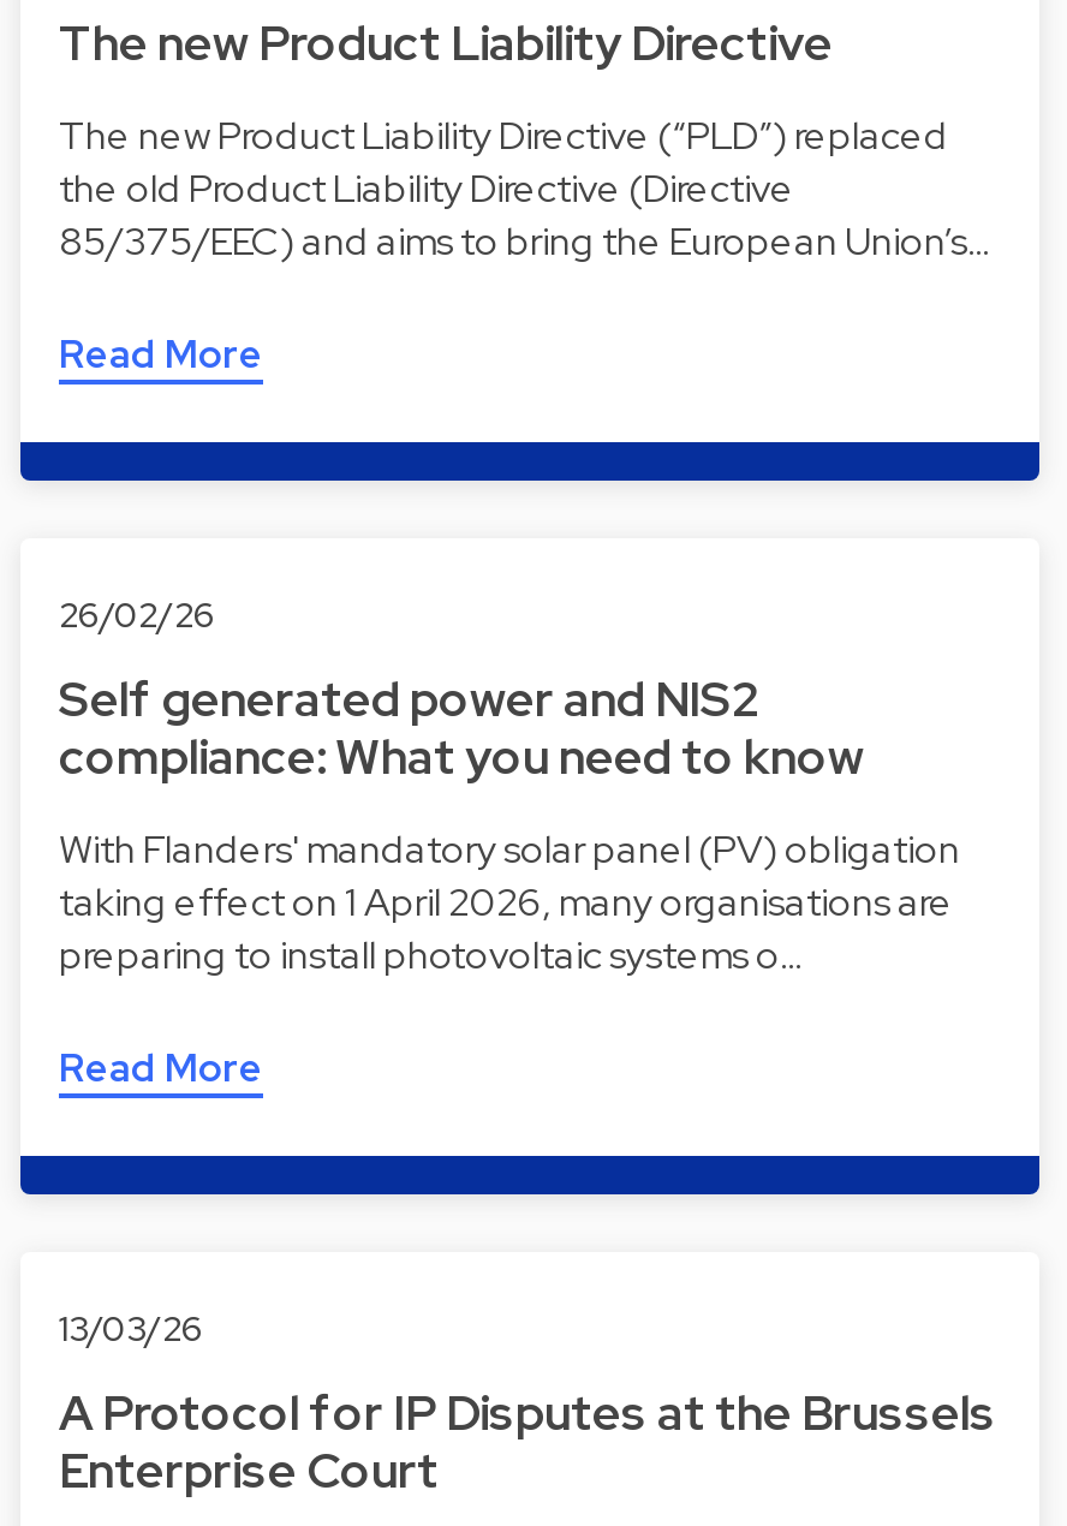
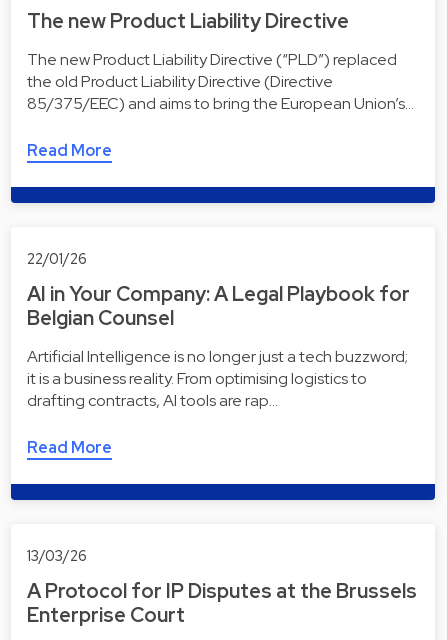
- 26/02/26
+ 22/01/26

- Self generated power and NIS2
- compliance: What you need to know
+ AI in Your Company: A Legal Playbook for
+ Belgian Counsel

- With Flanders' mandatory solar panel (PV) obligation
- taking effect on 1 April 2026, many organisations are
- preparing to install photovoltaic systems o…
+ Artificial Intelligence is no longer just a tech buzzword;
+ it is a business reality. From optimising logistics to
+ drafting contracts, AI tools are rap…
